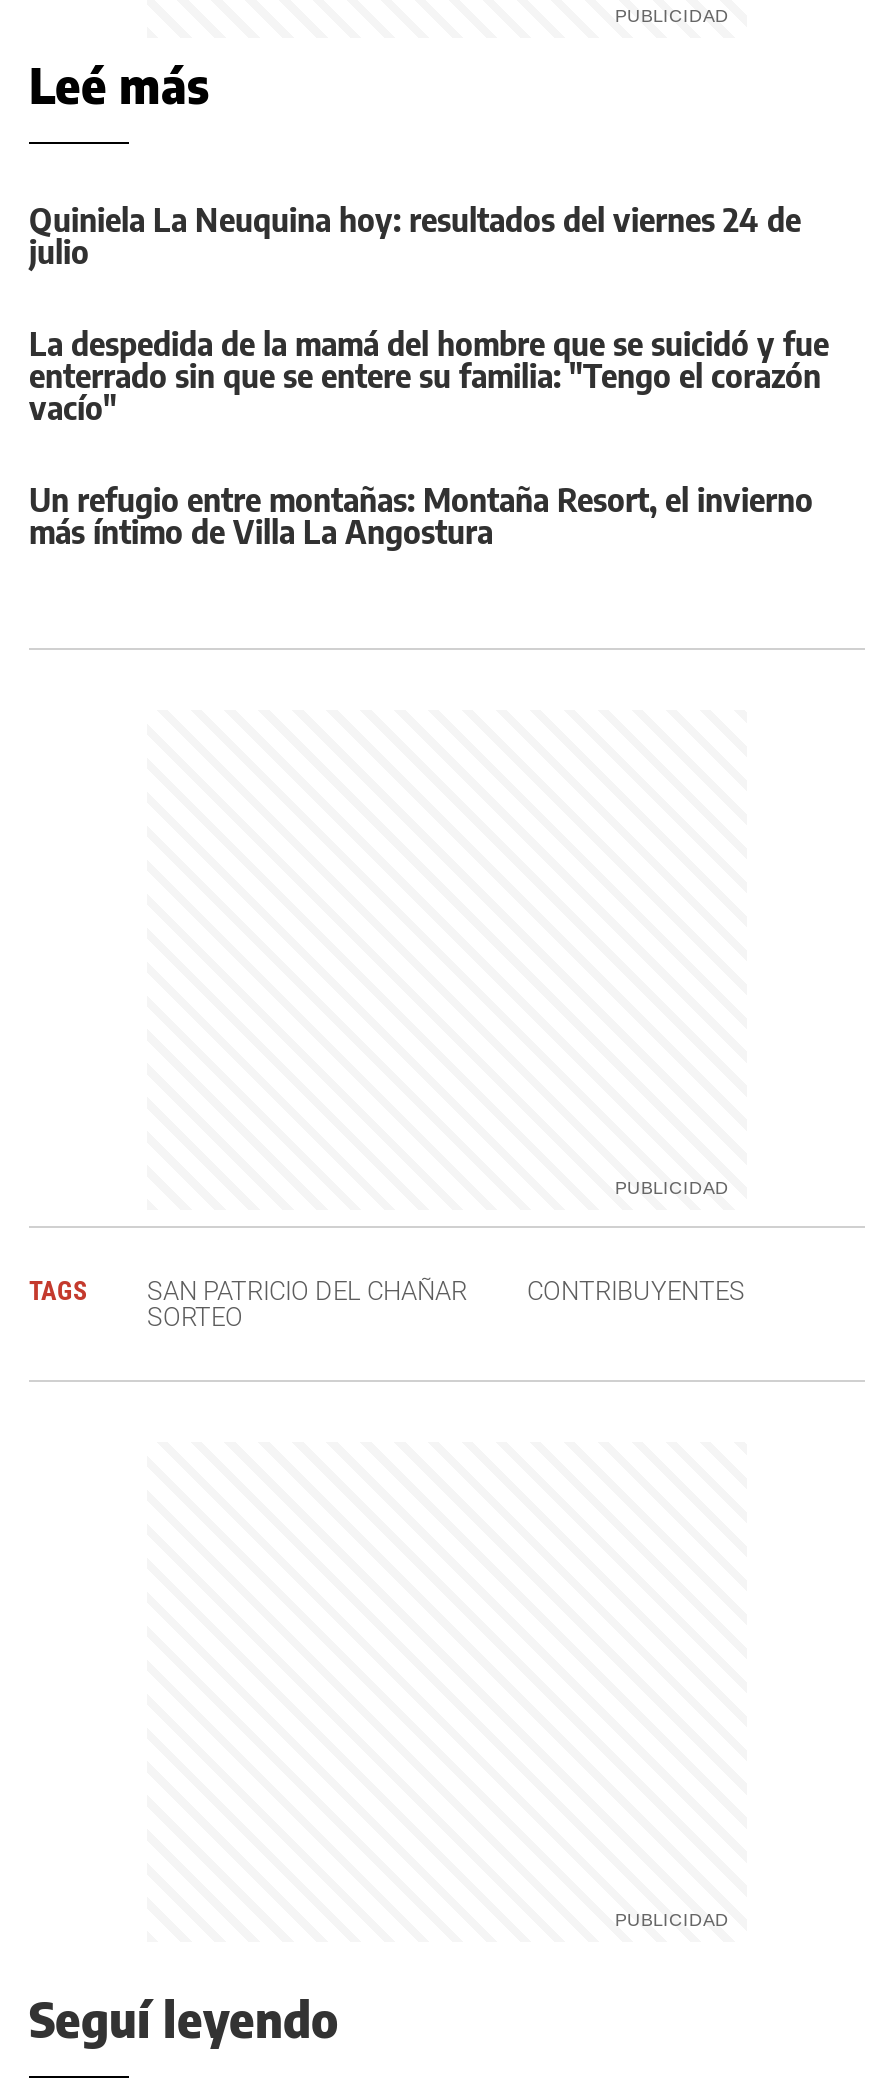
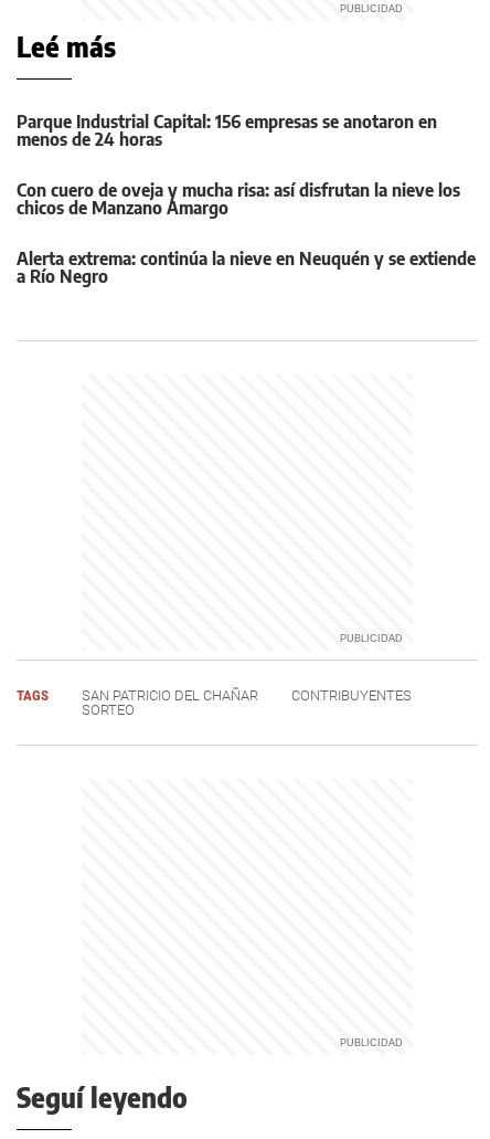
- Quiniela La Neuquina hoy: resultados del viernes 24 de
- julio
+ Parque Industrial Capital: 156 empresas se anotaron en
+ menos de 24 horas

- La despedida de la mamá del hombre que se suicidó y fue
- enterrado sin que se entere su familia: "Tengo el corazón
- vacío"
+ Con cuero de oveja y mucha risa: así disfrutan la nieve los
+ chicos de Manzano Amargo

- Un refugio entre montañas: Montaña Resort, el invierno
- más íntimo de Villa La Angostura
+ Alerta extrema: continúa la nieve en Neuquén y se extiende
+ a Río Negro
